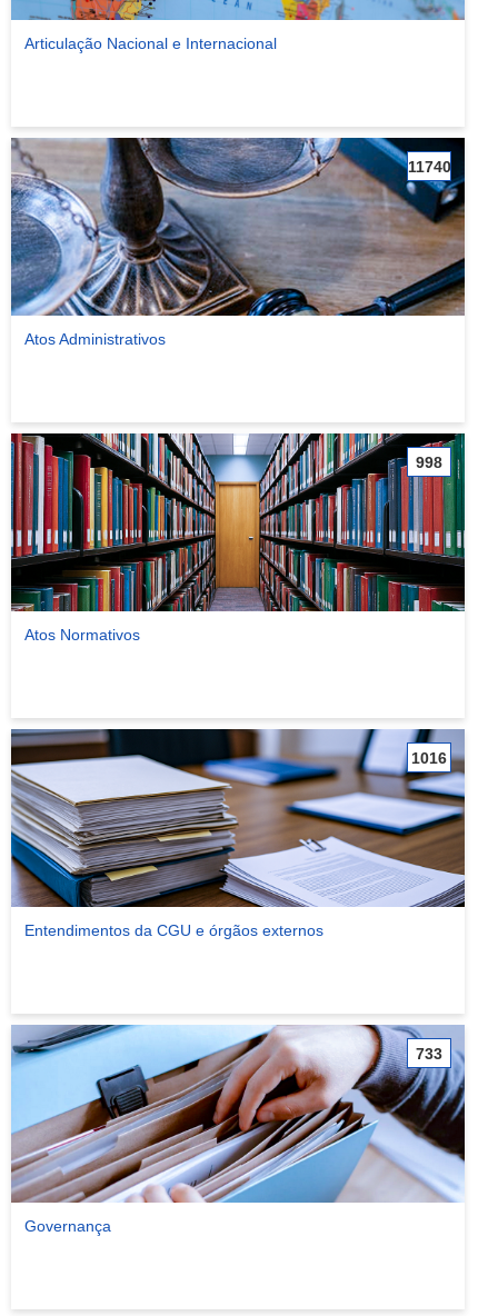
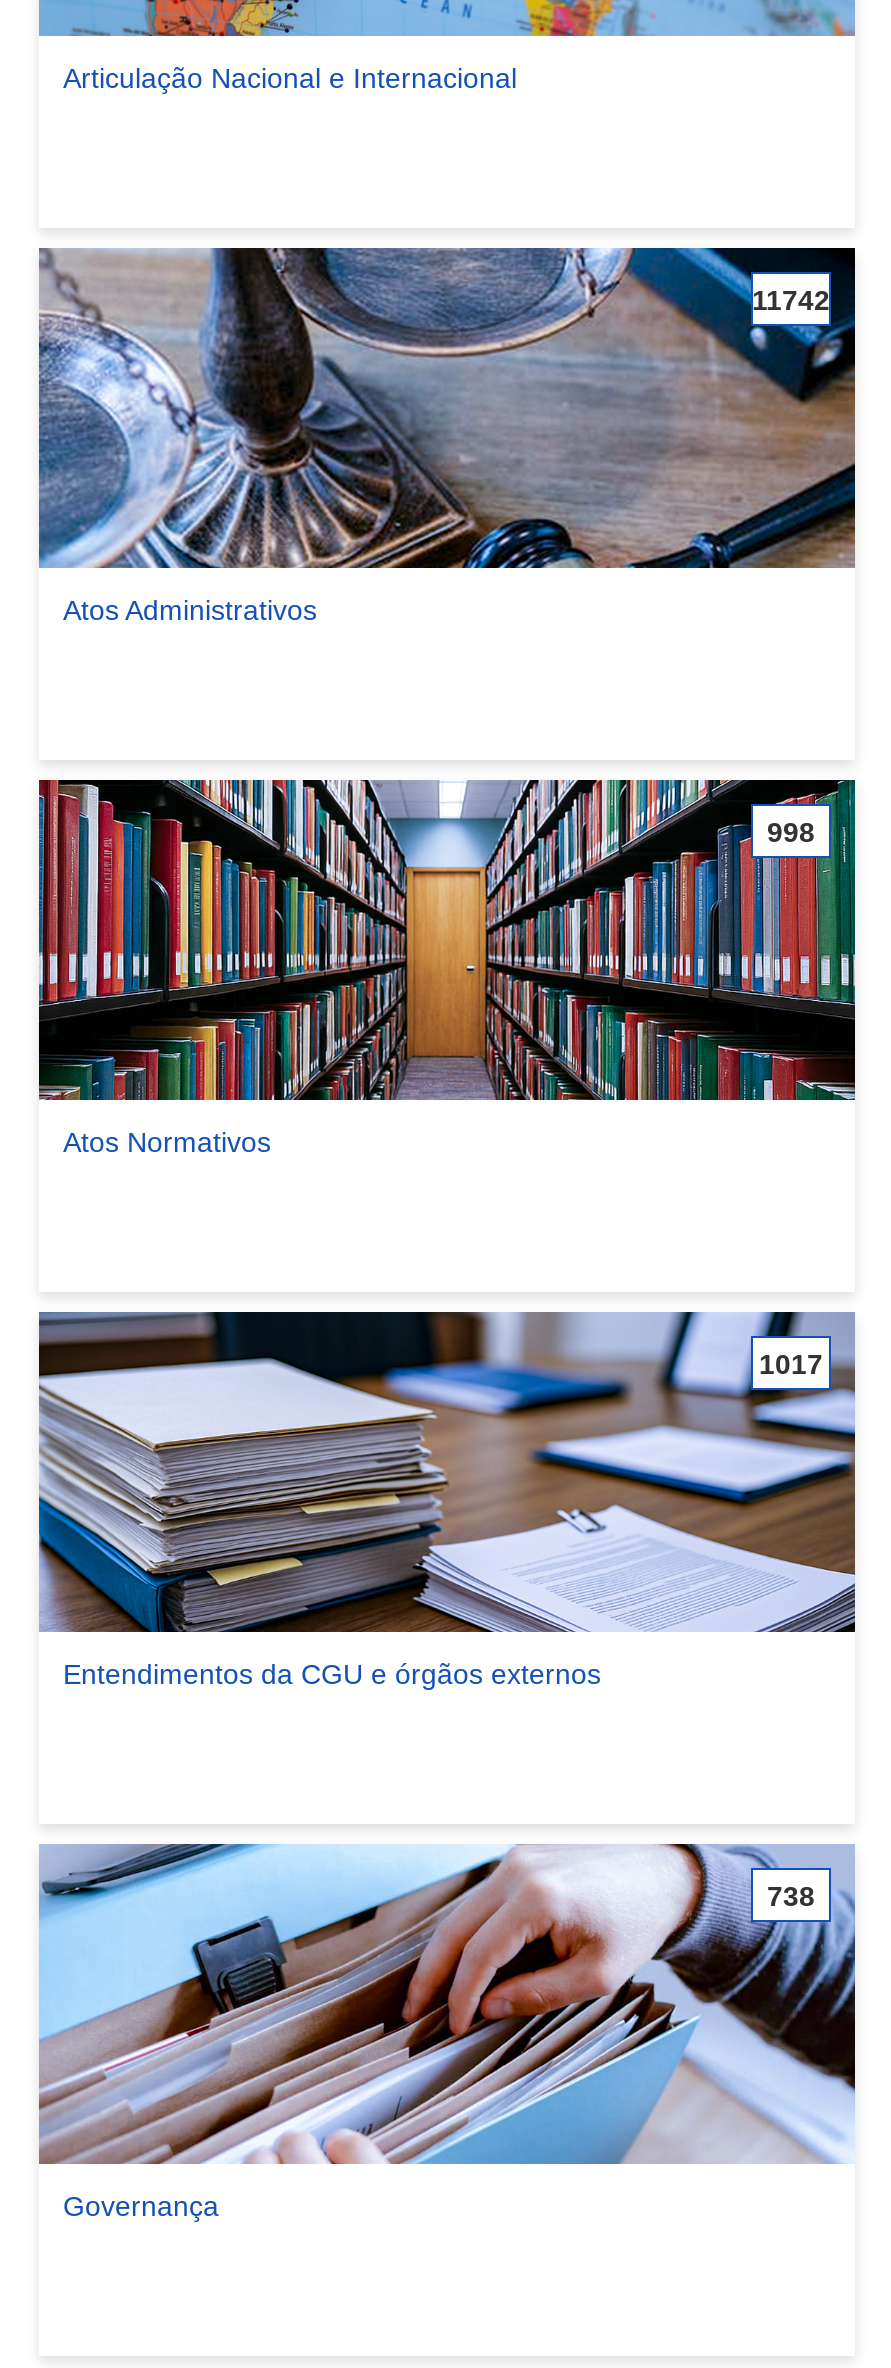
- 11740
+ 11742

- 1016
+ 1017

- 733
+ 738
